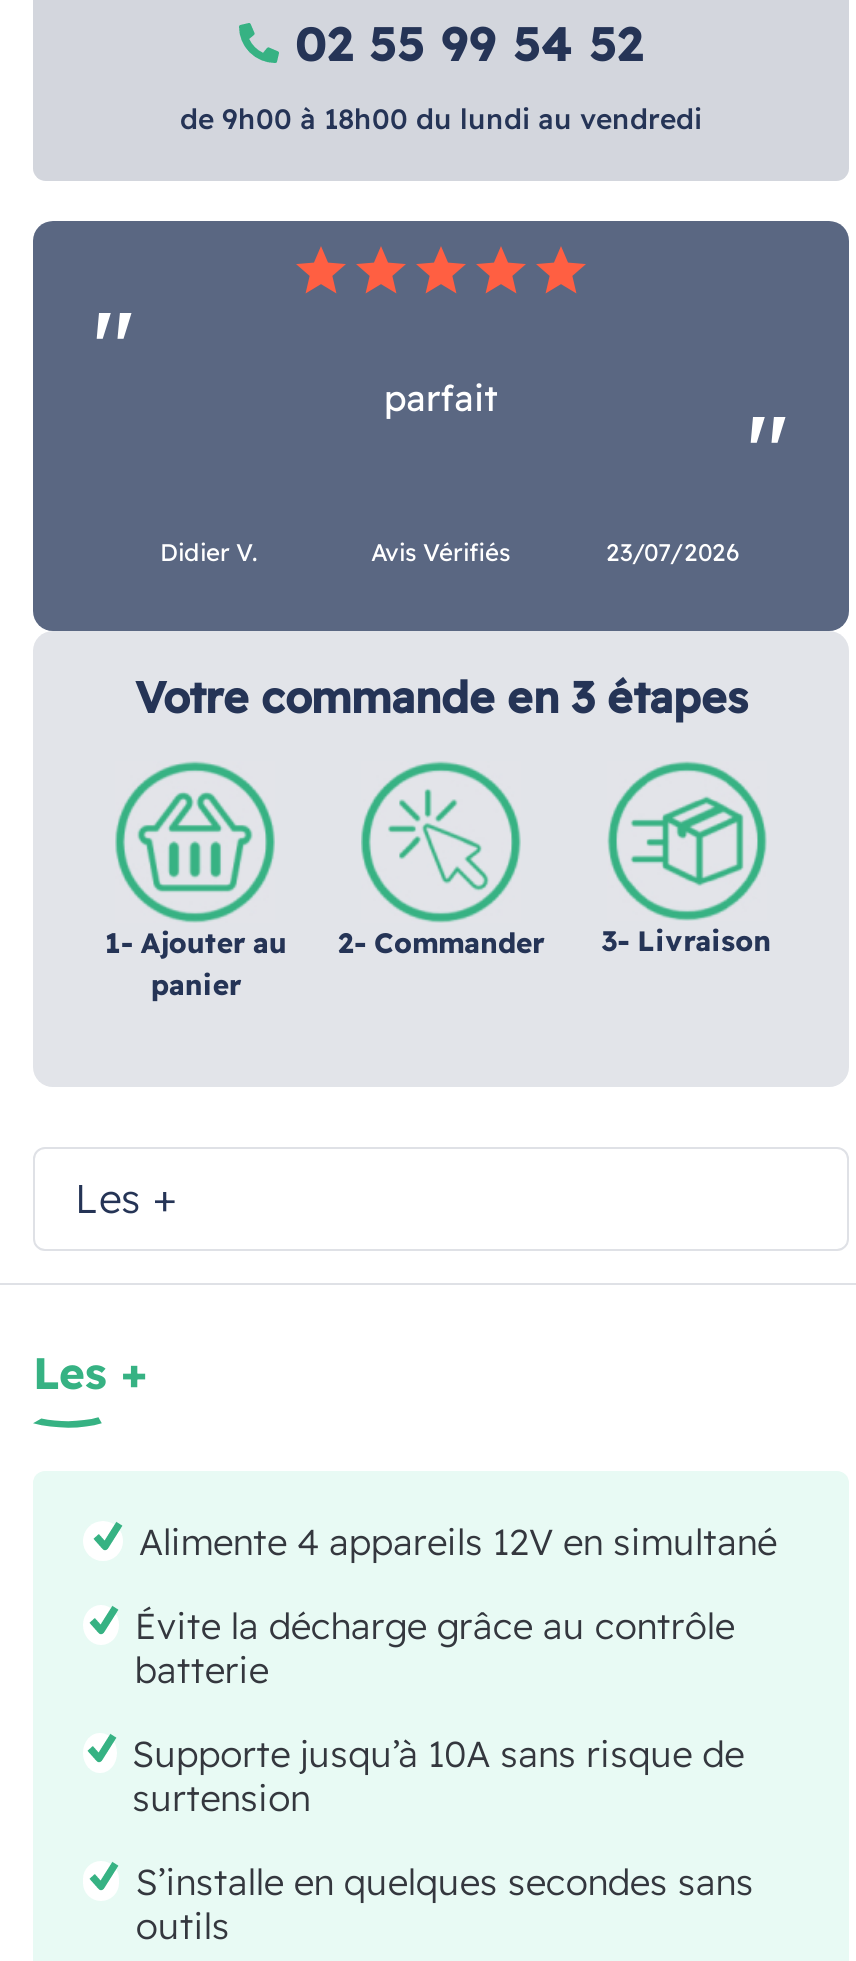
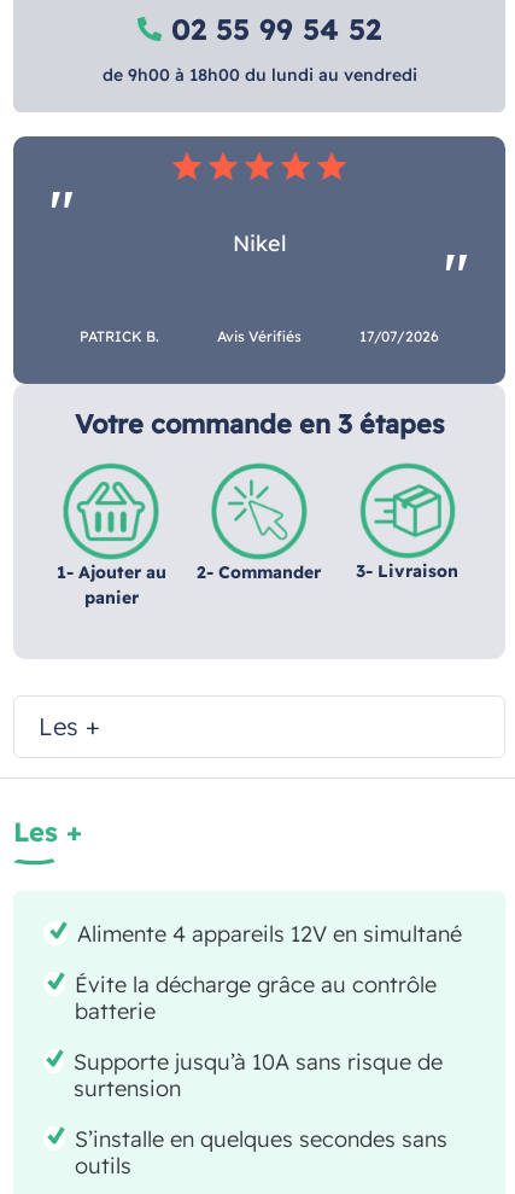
- parfait
+ Nikel

- Didier V.
+ PATRICK B.

- 23/07/2026
+ 17/07/2026
